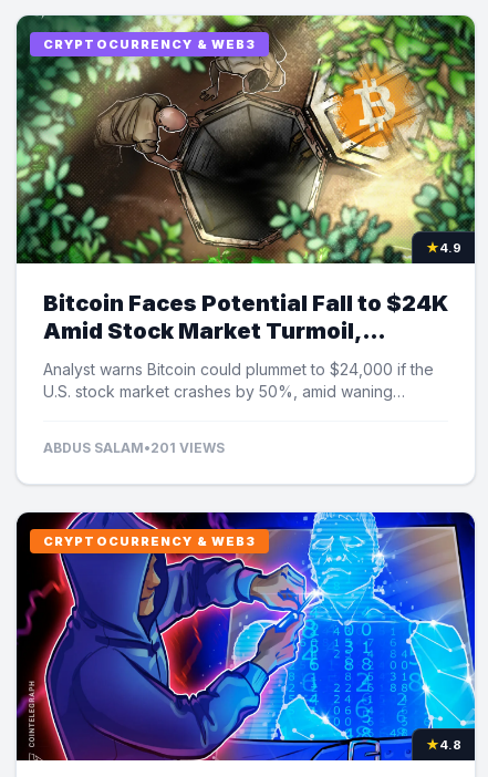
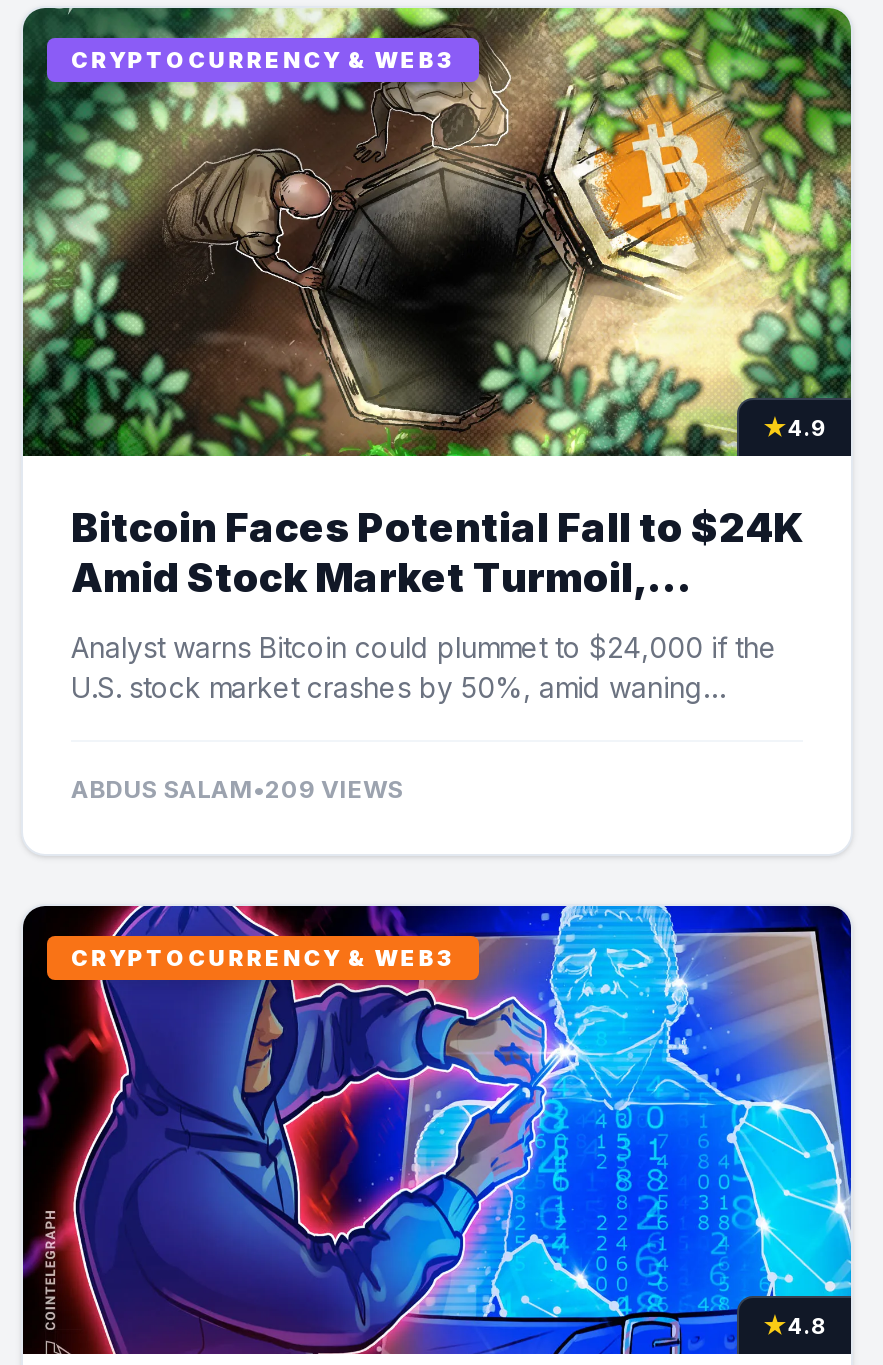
- ABDUS SALAM•201 VIEWS
+ ABDUS SALAM•209 VIEWS
